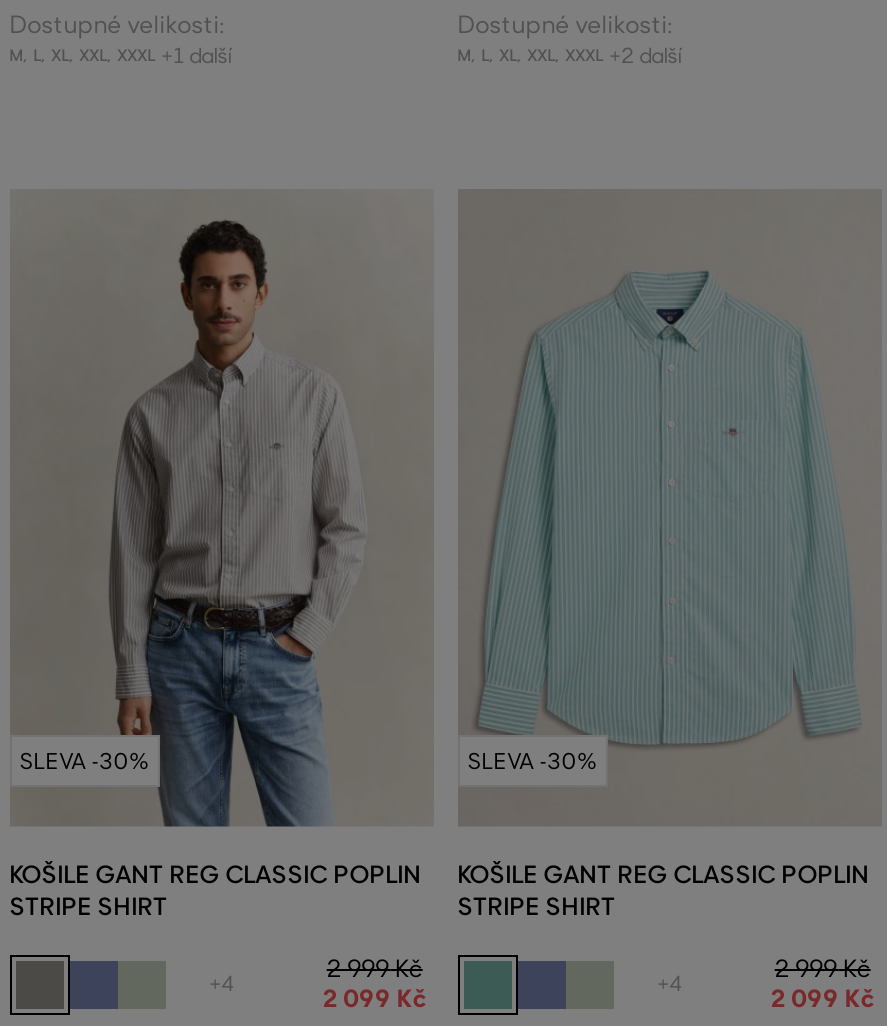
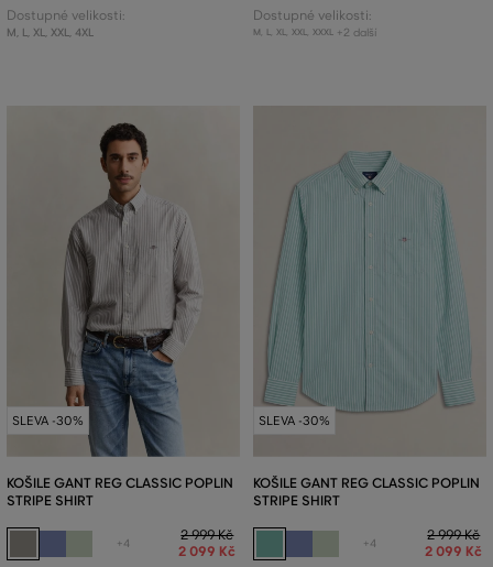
- M L XL XXL XXXL +1 další
+ M L XL XXL 4XL
